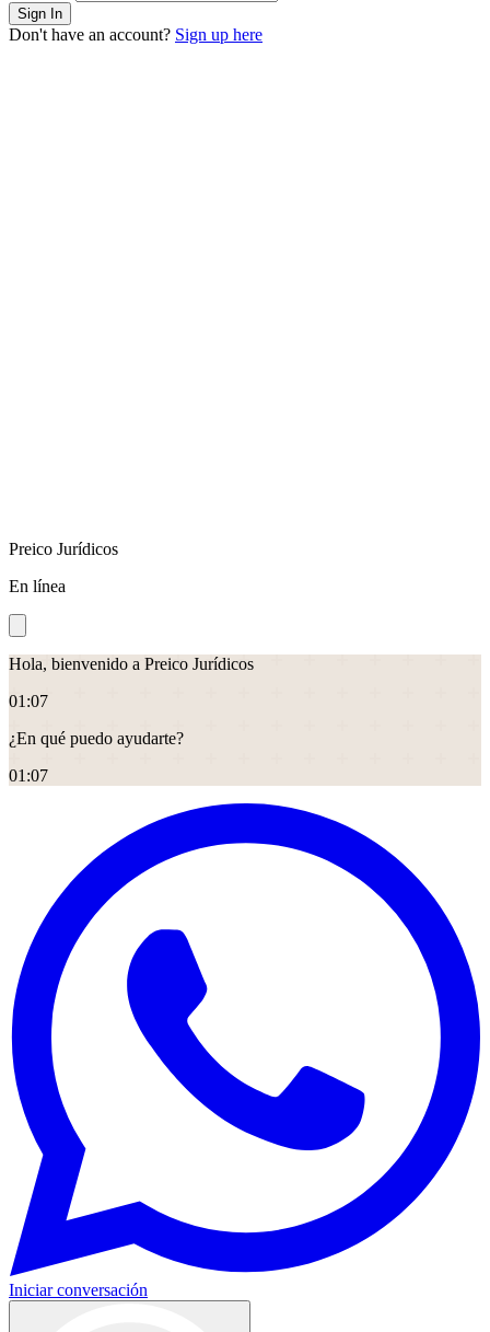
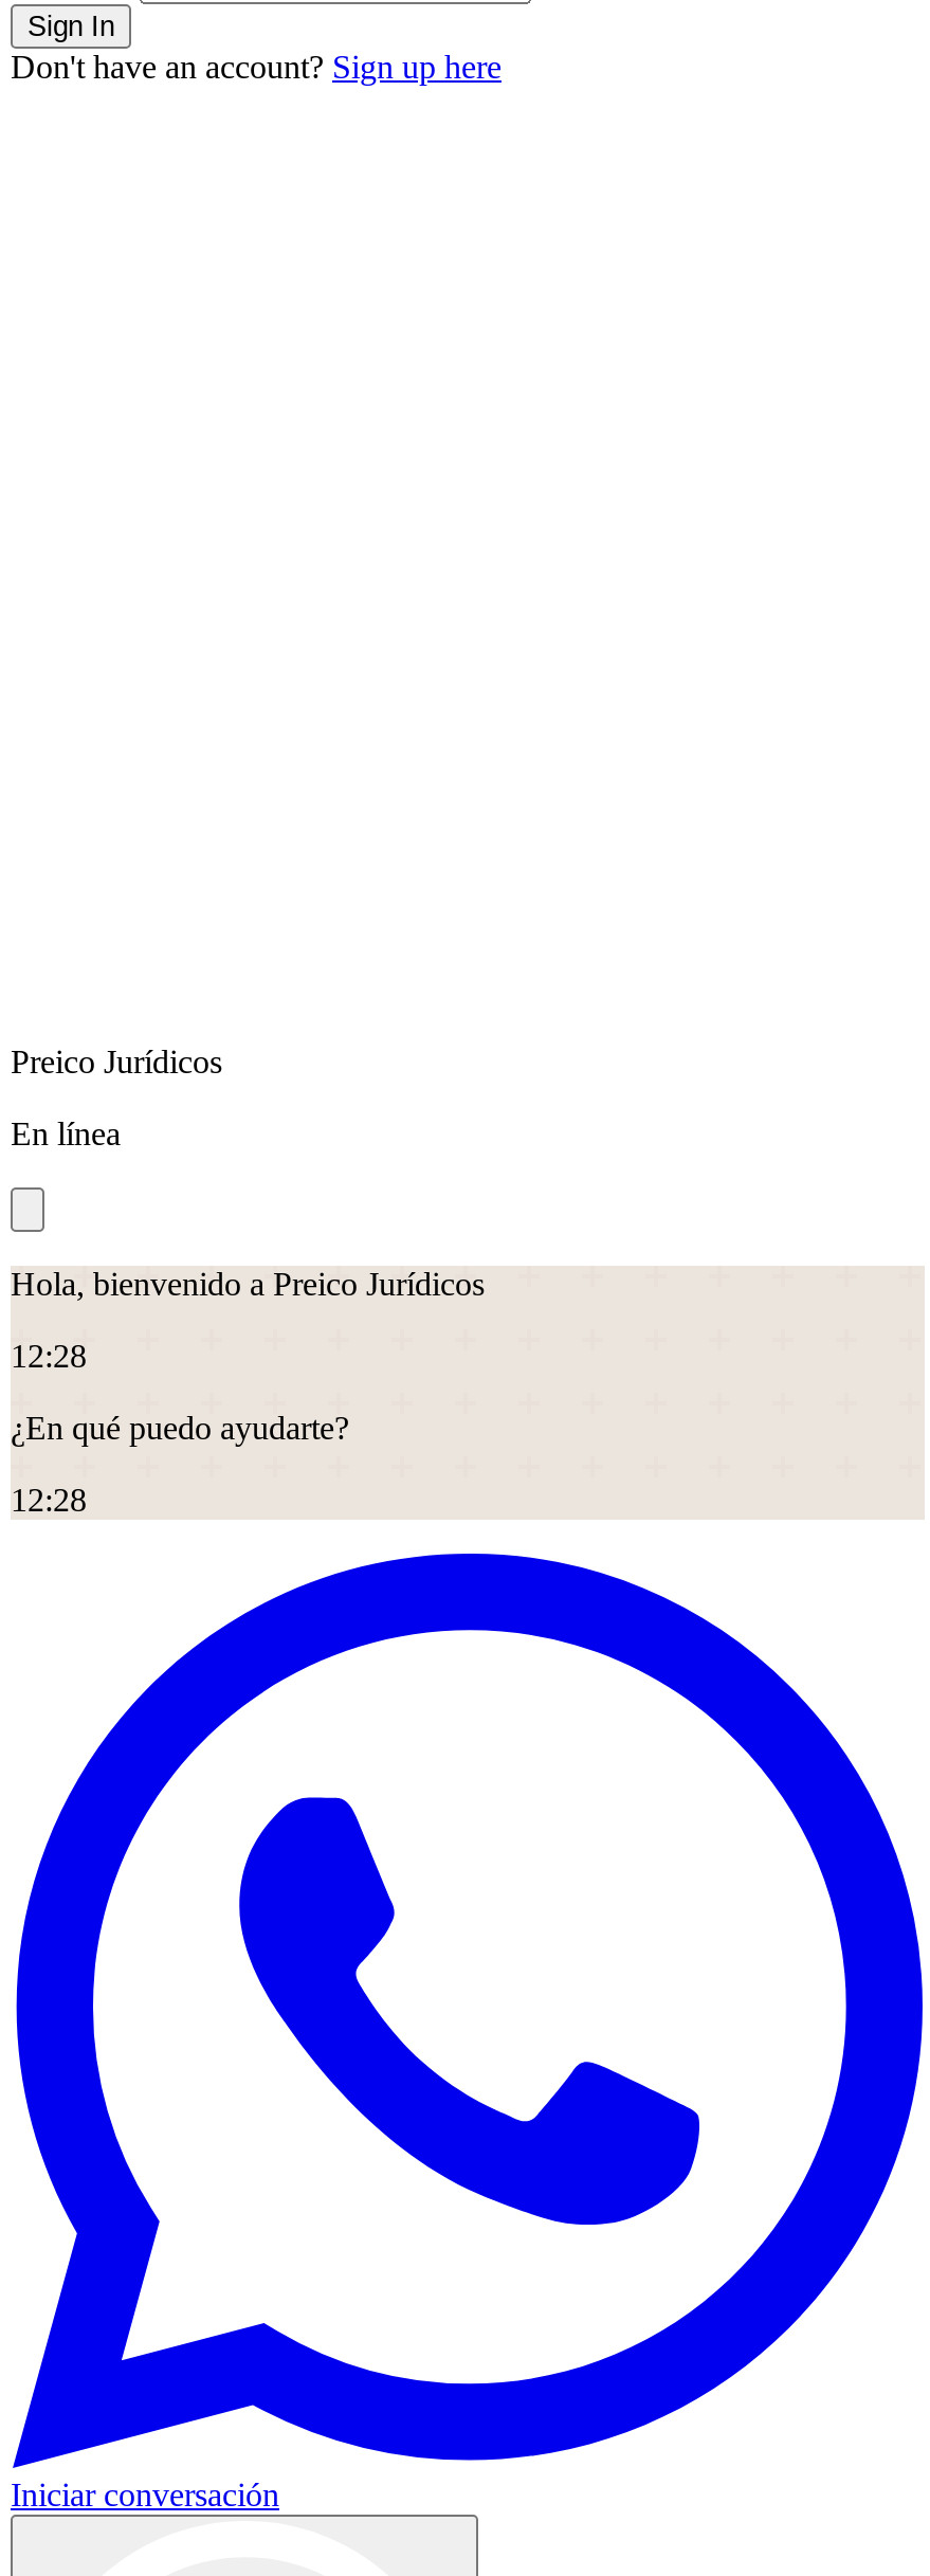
- 01:07
+ 12:28

- 01:07
+ 12:28
